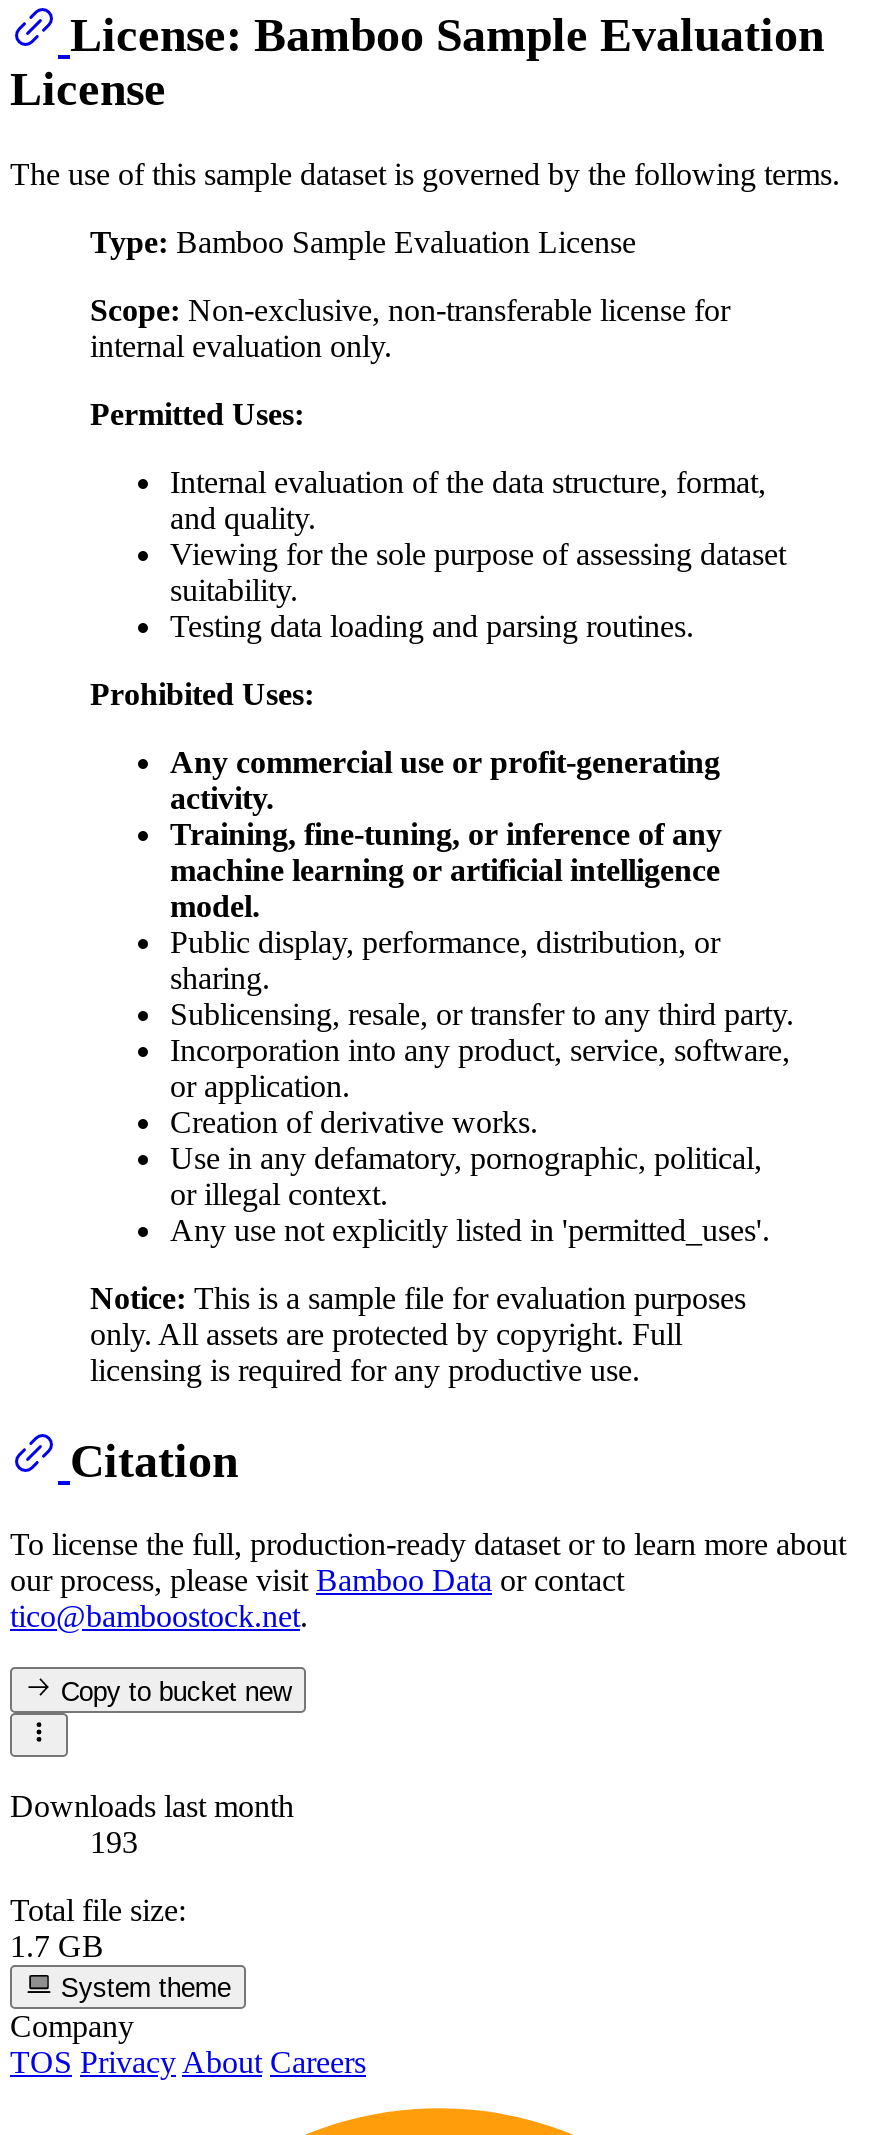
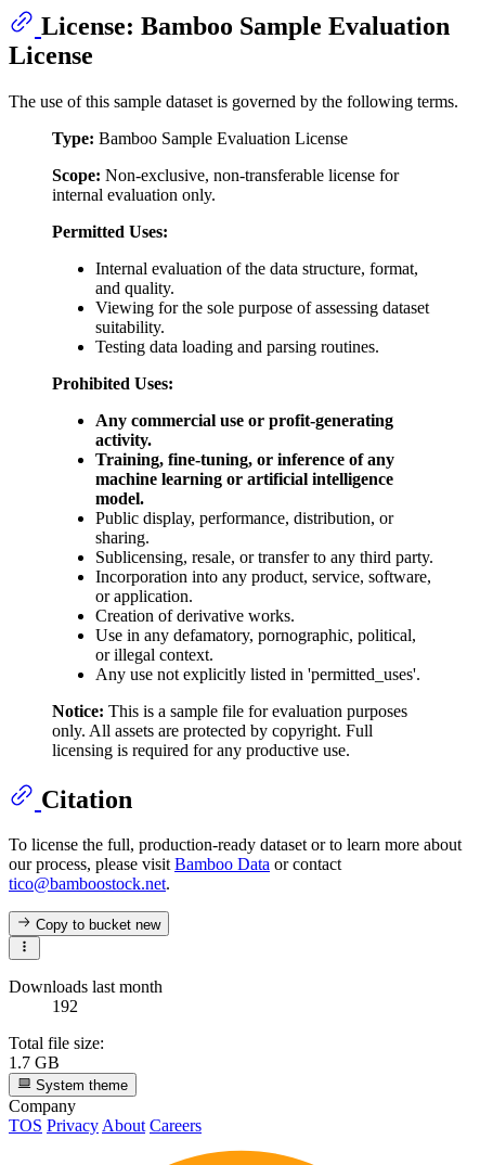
- 193
+ 192
